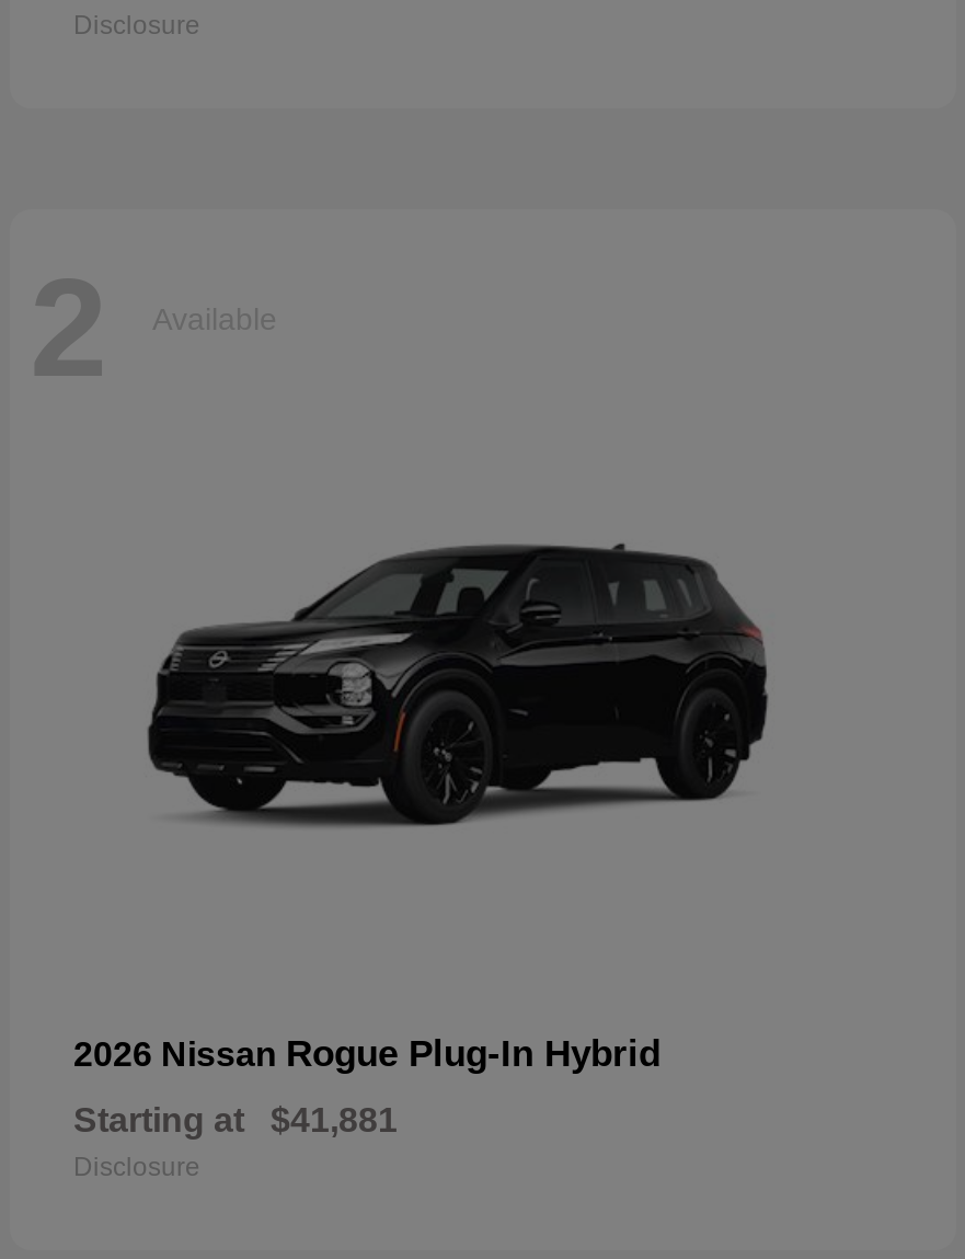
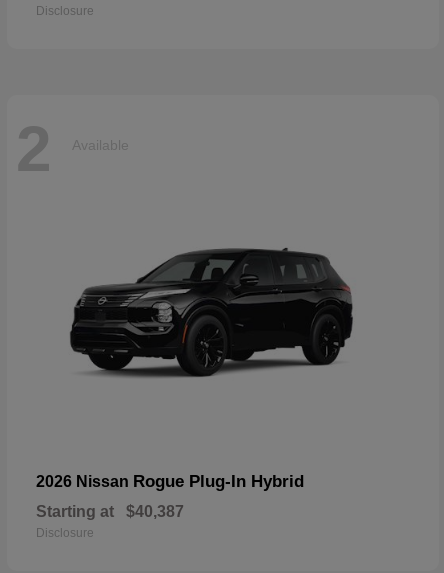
- Starting at $41,881
+ Starting at $40,387
